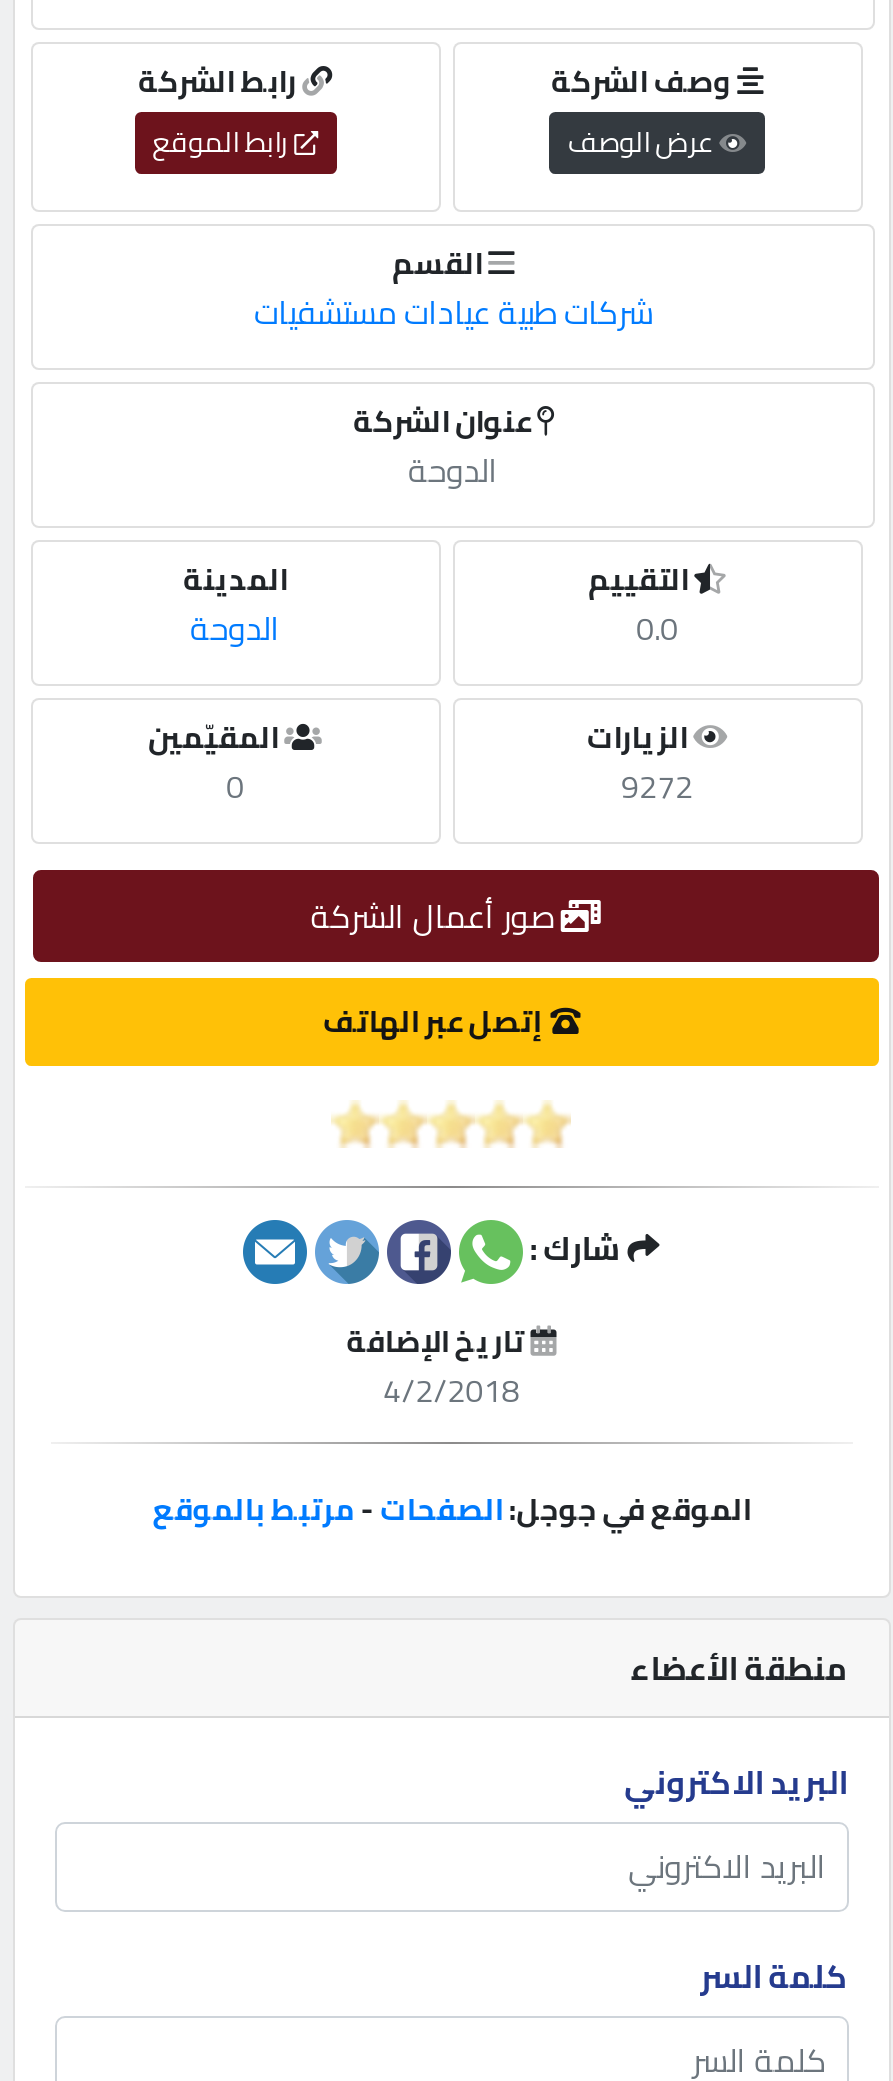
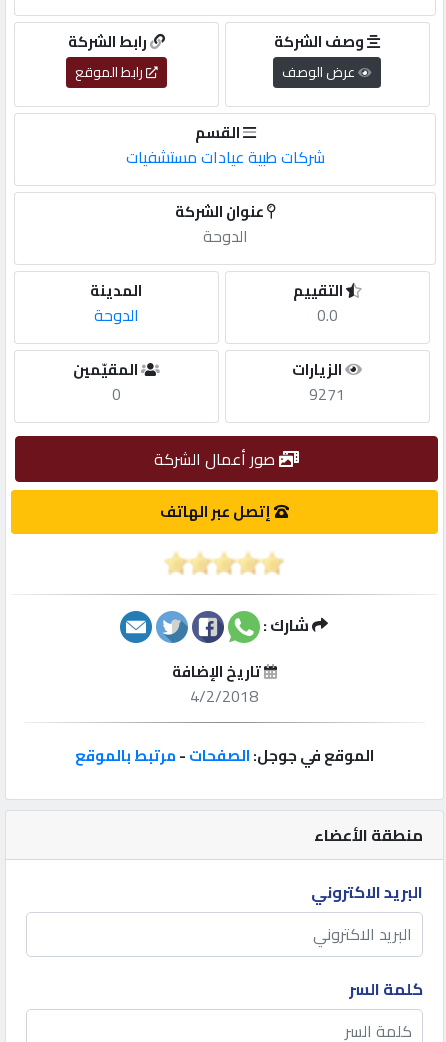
- 9272
+ 9271
